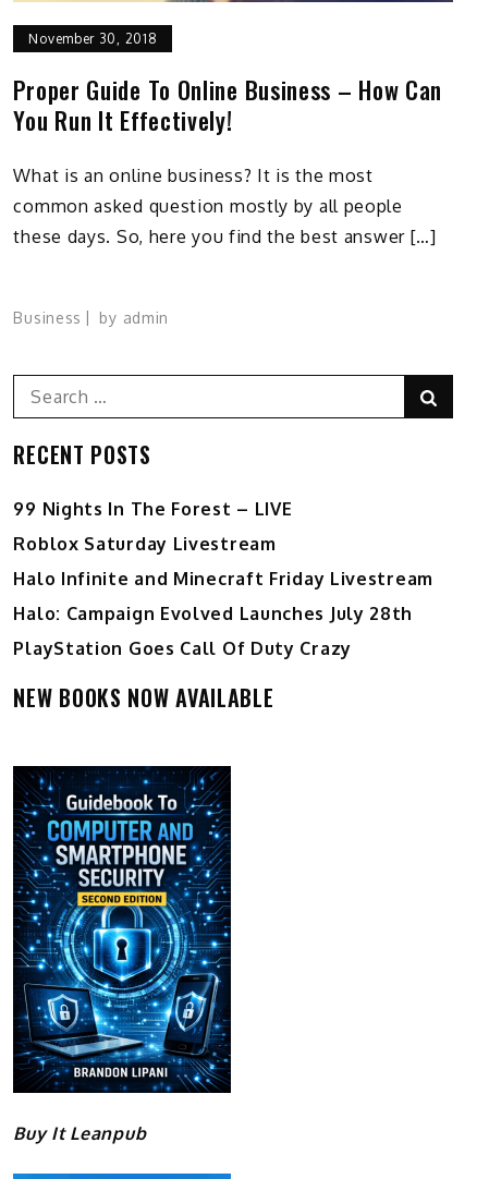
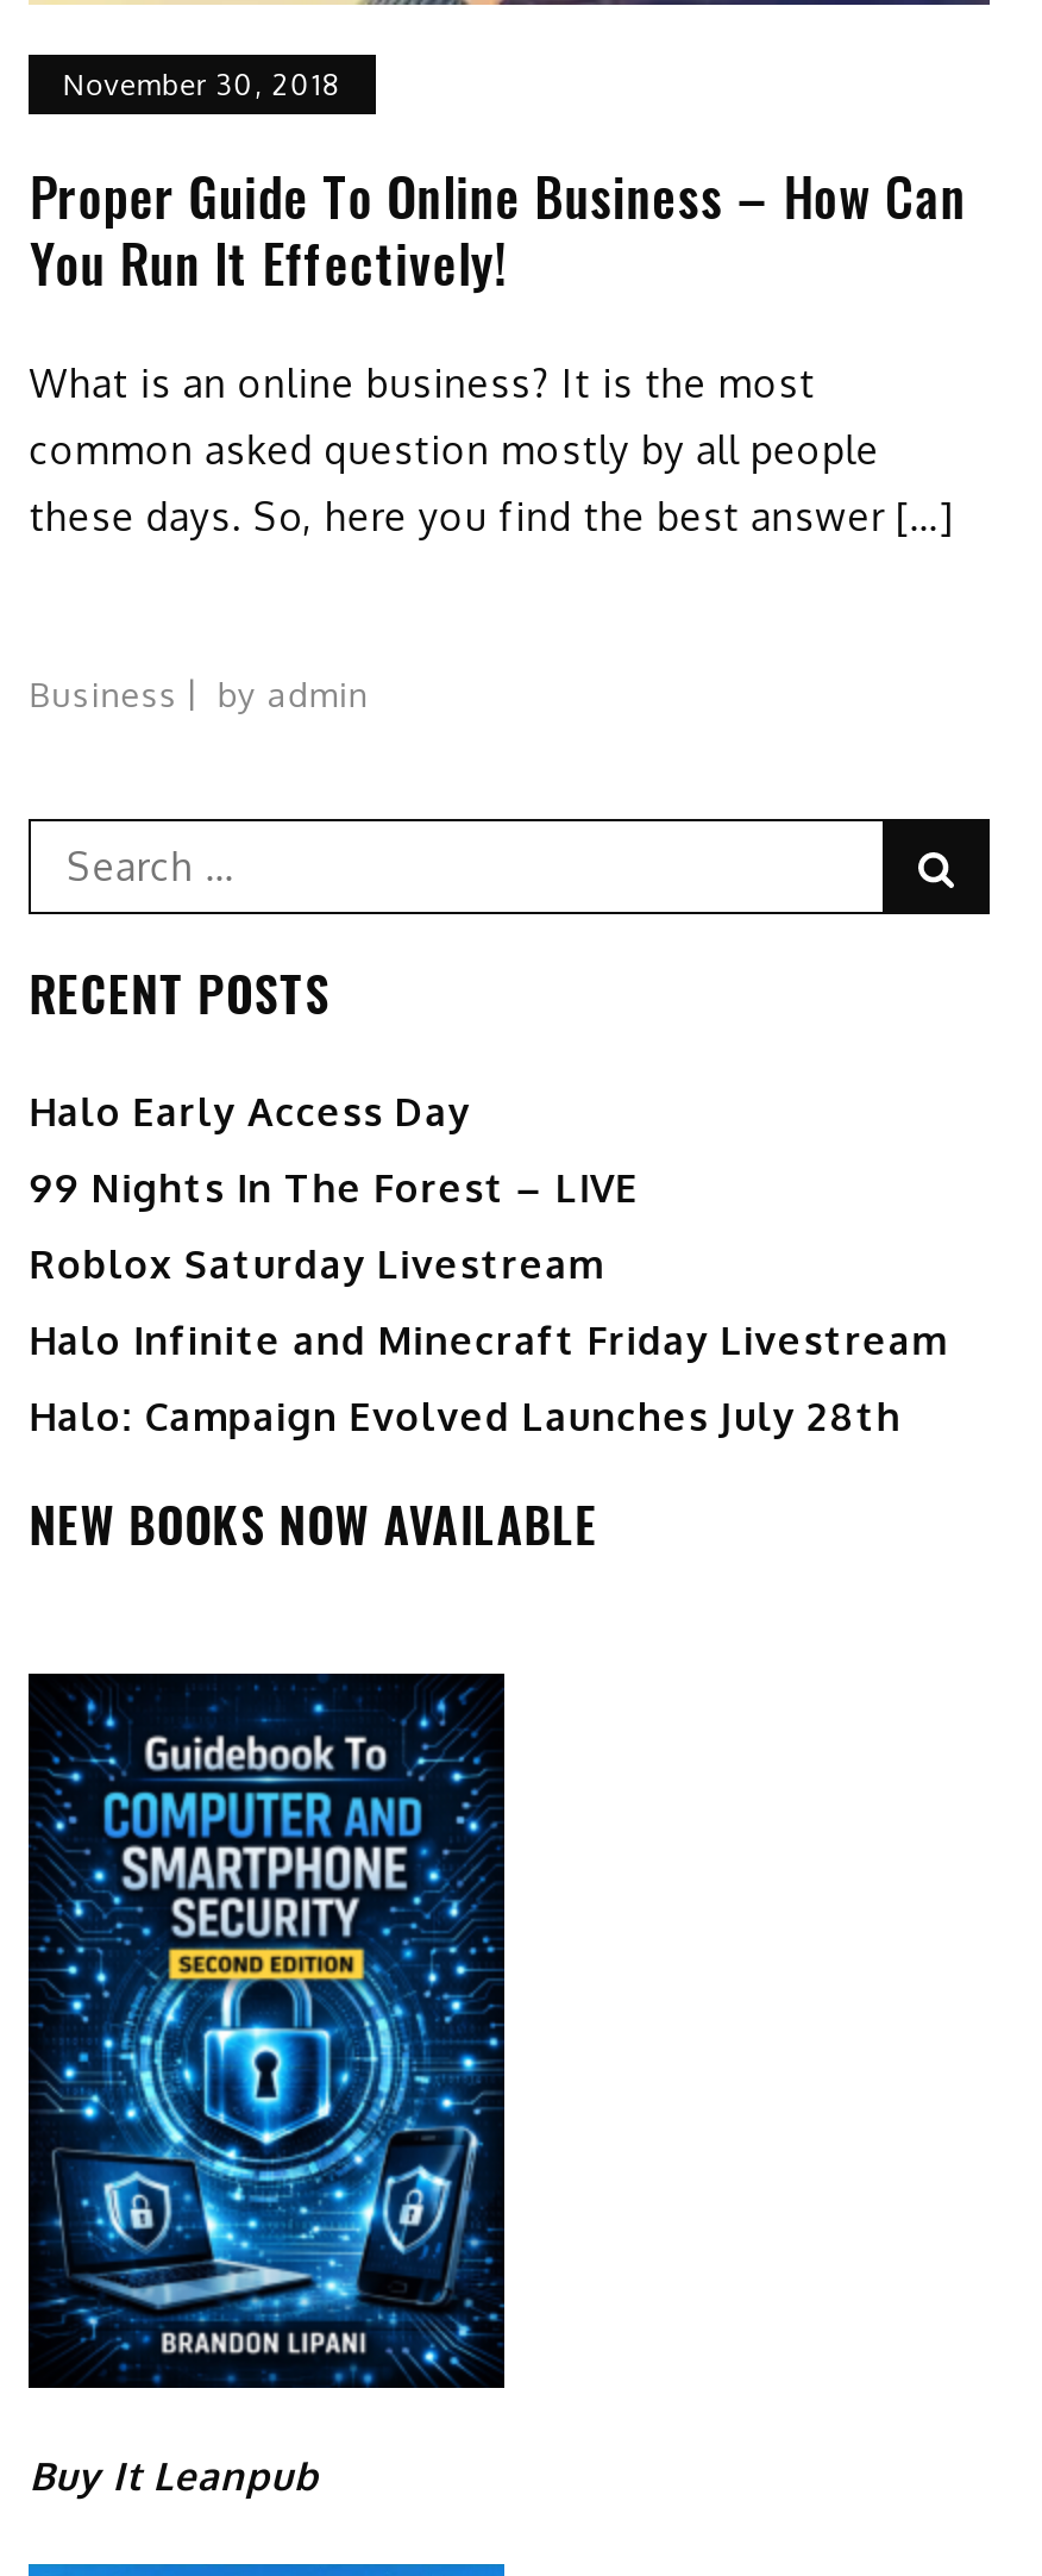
+ Halo Early Access Day

moved down: 99 Nights In The Forest – LIVE | Roblox Saturday Livestream | Halo Infinite and Minecraft Friday Livestream | Halo: Campaign Evolved Launches July 28th

- PlayStation Goes Call Of Duty Crazy
